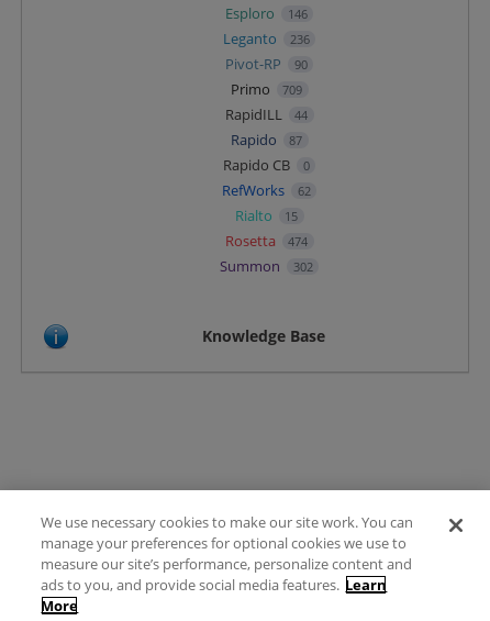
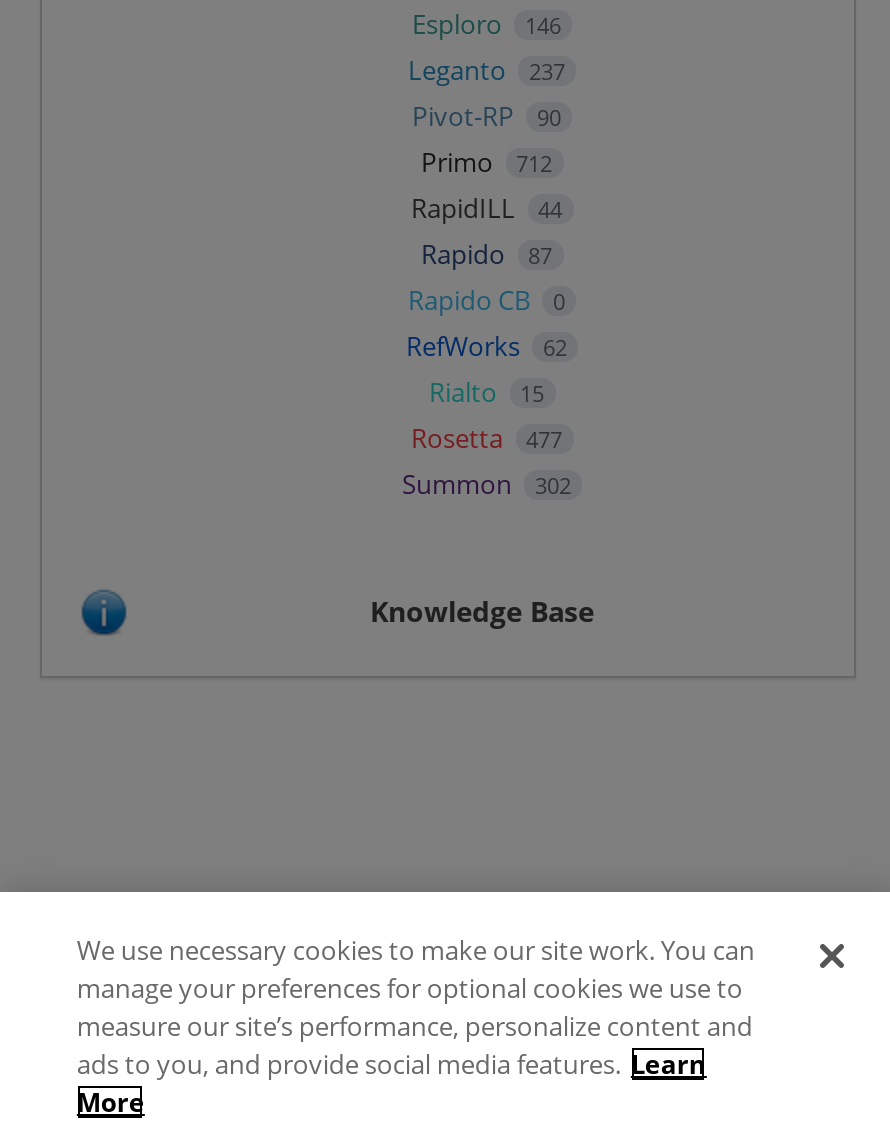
- Leganto 236
+ Leganto 237

- Primo 709
+ Primo 712

- Rosetta 474
+ Rosetta 477
